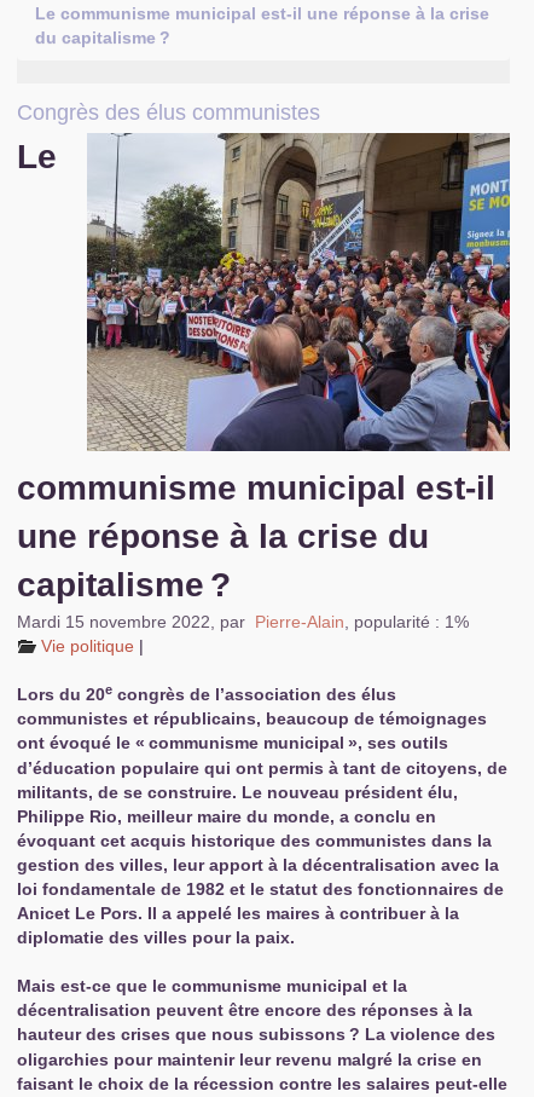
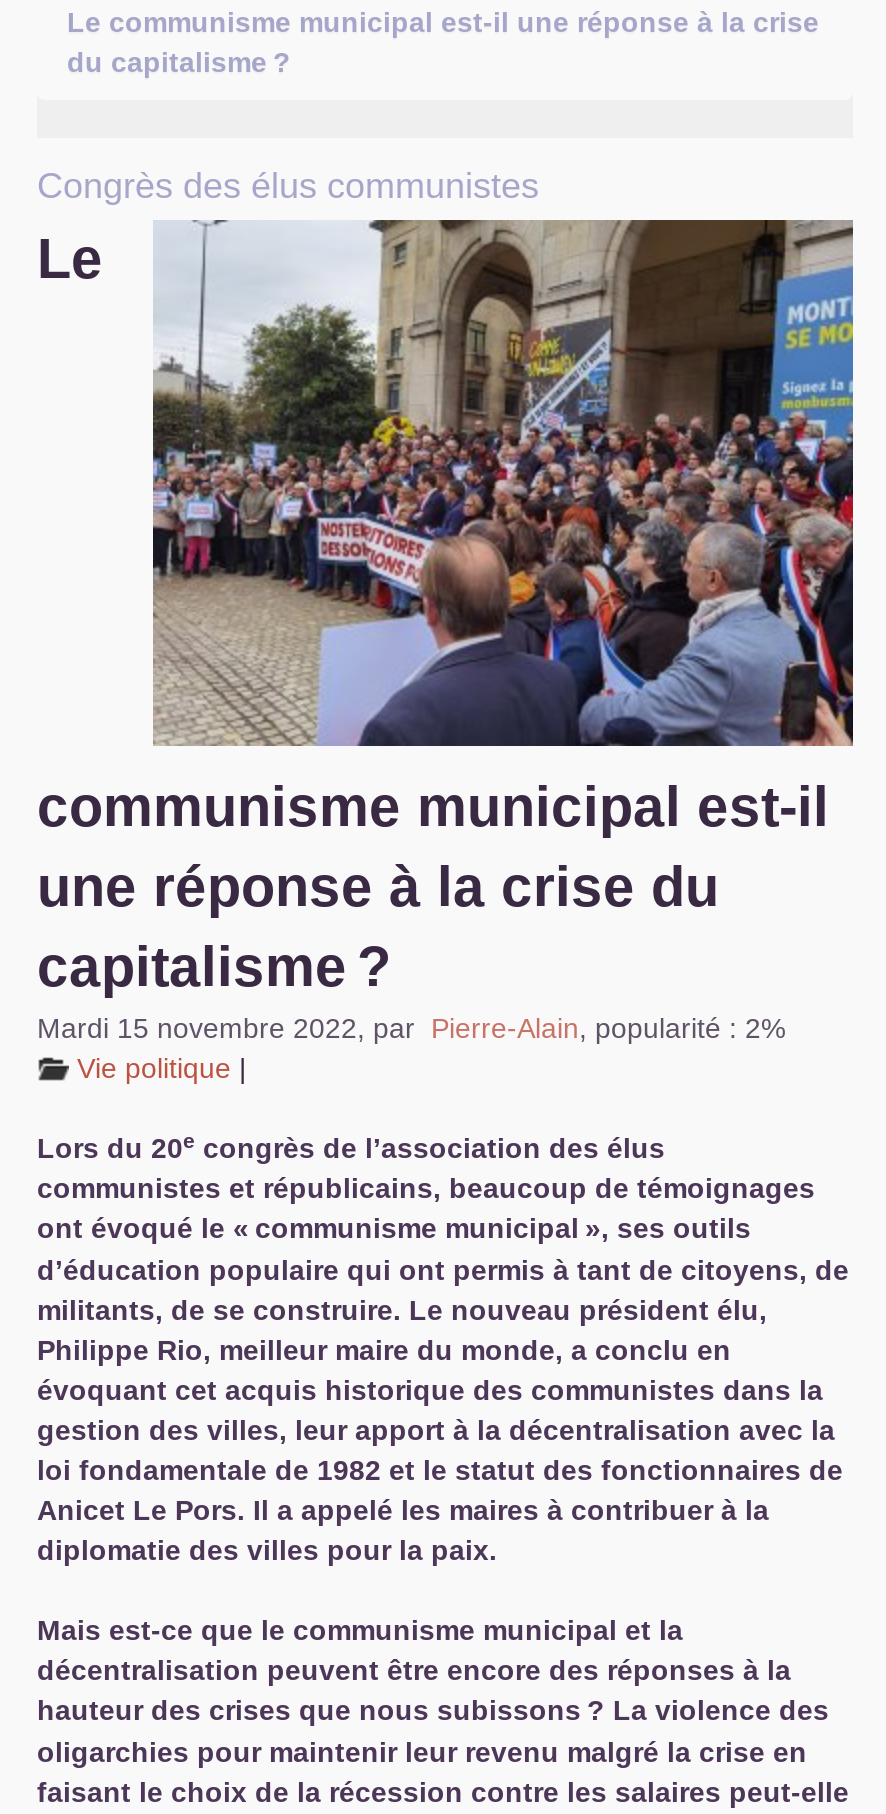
- Mardi 15 novembre 2022, par Pierre-Alain, popularité : 1%
+ Mardi 15 novembre 2022, par Pierre-Alain, popularité : 2%
